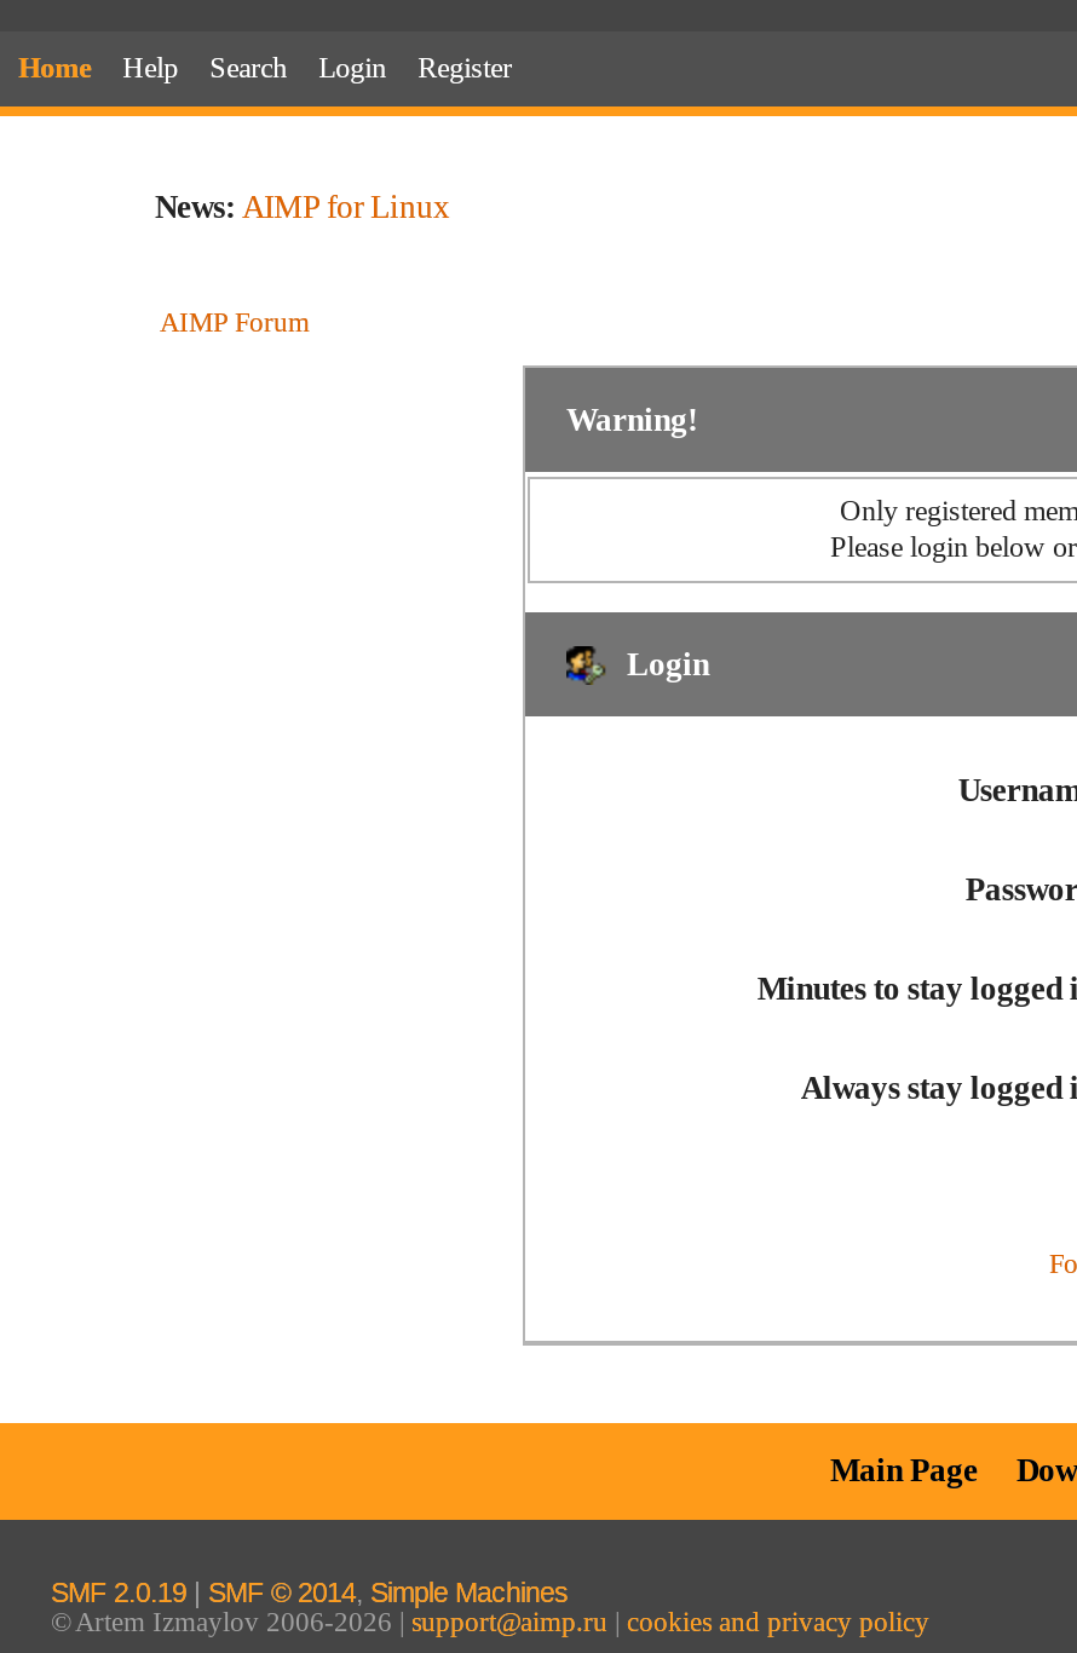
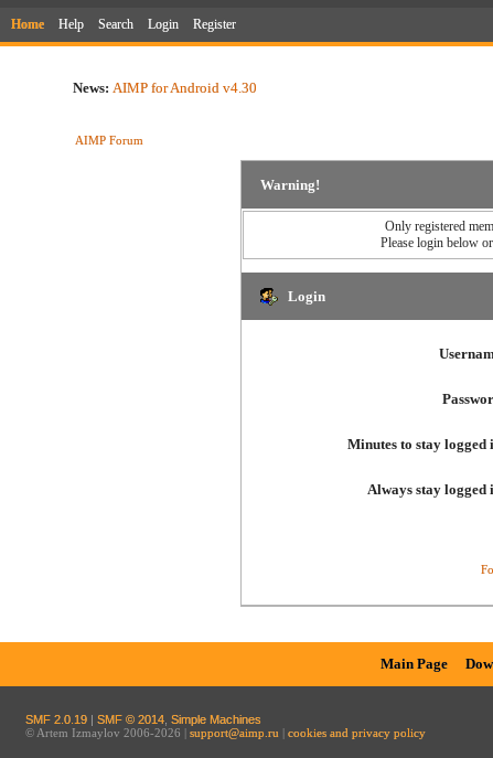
- News: AIMP for Linux
+ News: AIMP for Android v4.30
